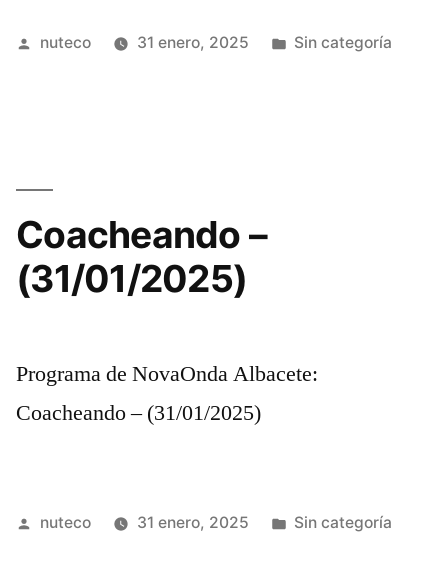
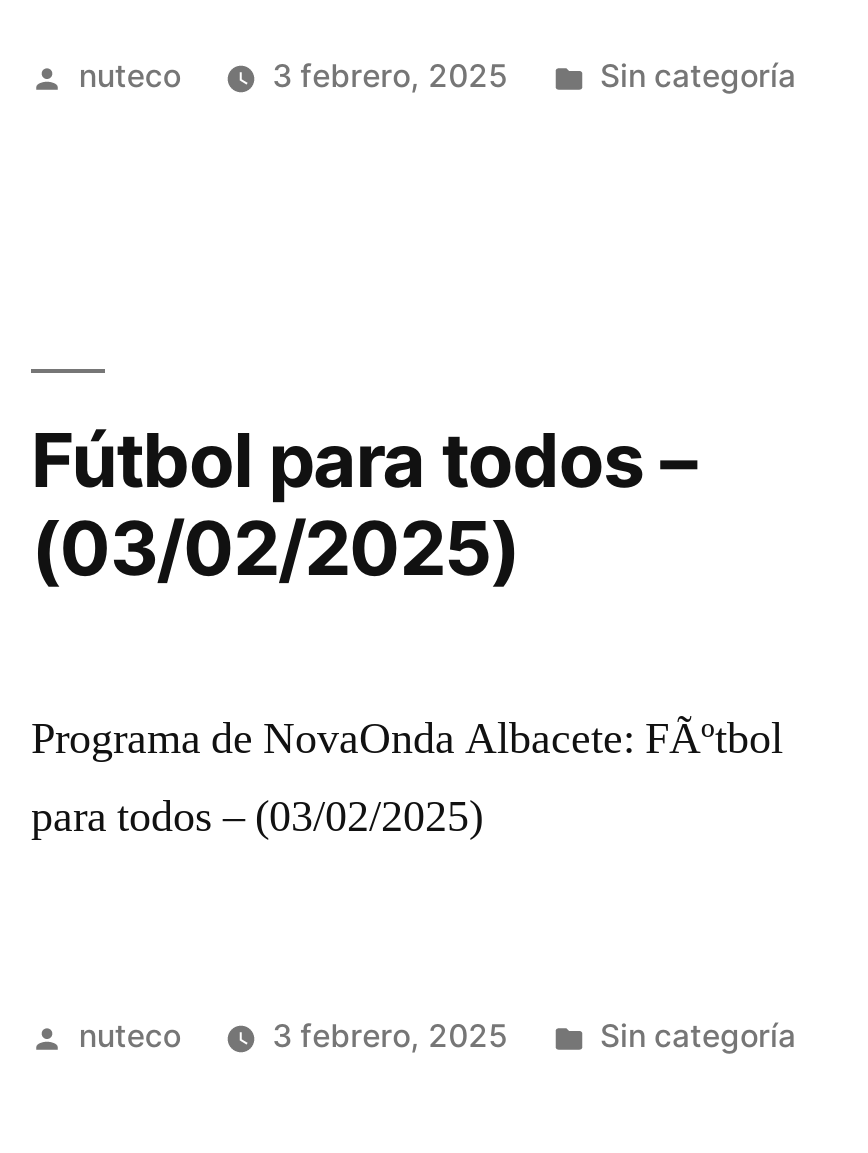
- 31 enero, 2025
+ 3 febrero, 2025

- Coacheando –
- (31/01/2025)
+ Fútbol para todos –
+ (03/02/2025)

- Programa de NovaOnda Albacete:
- Coacheando – (31/01/2025)
+ Programa de NovaOnda Albacete: FÃºtbol
+ para todos – (03/02/2025)

- 31 enero, 2025
+ 3 febrero, 2025
